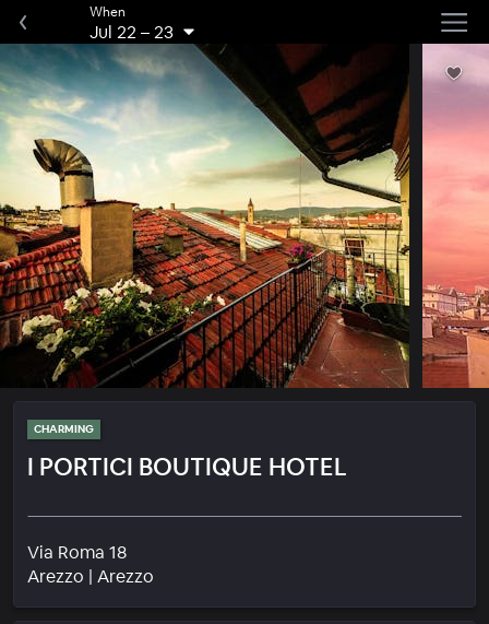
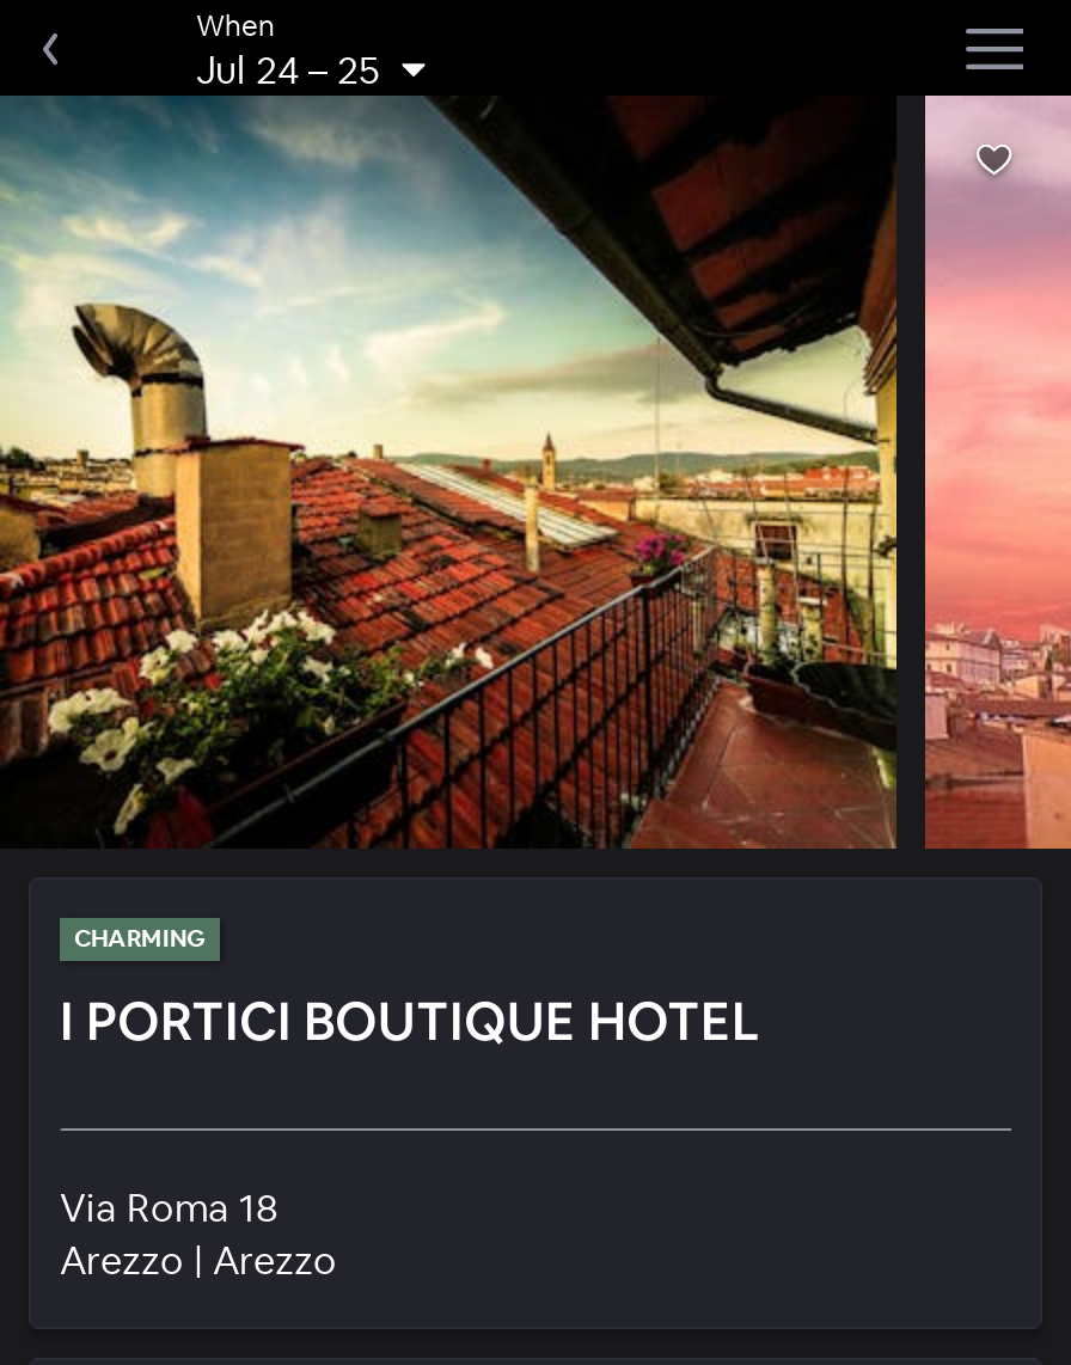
- Jul 22 – 23
+ Jul 24 – 25
